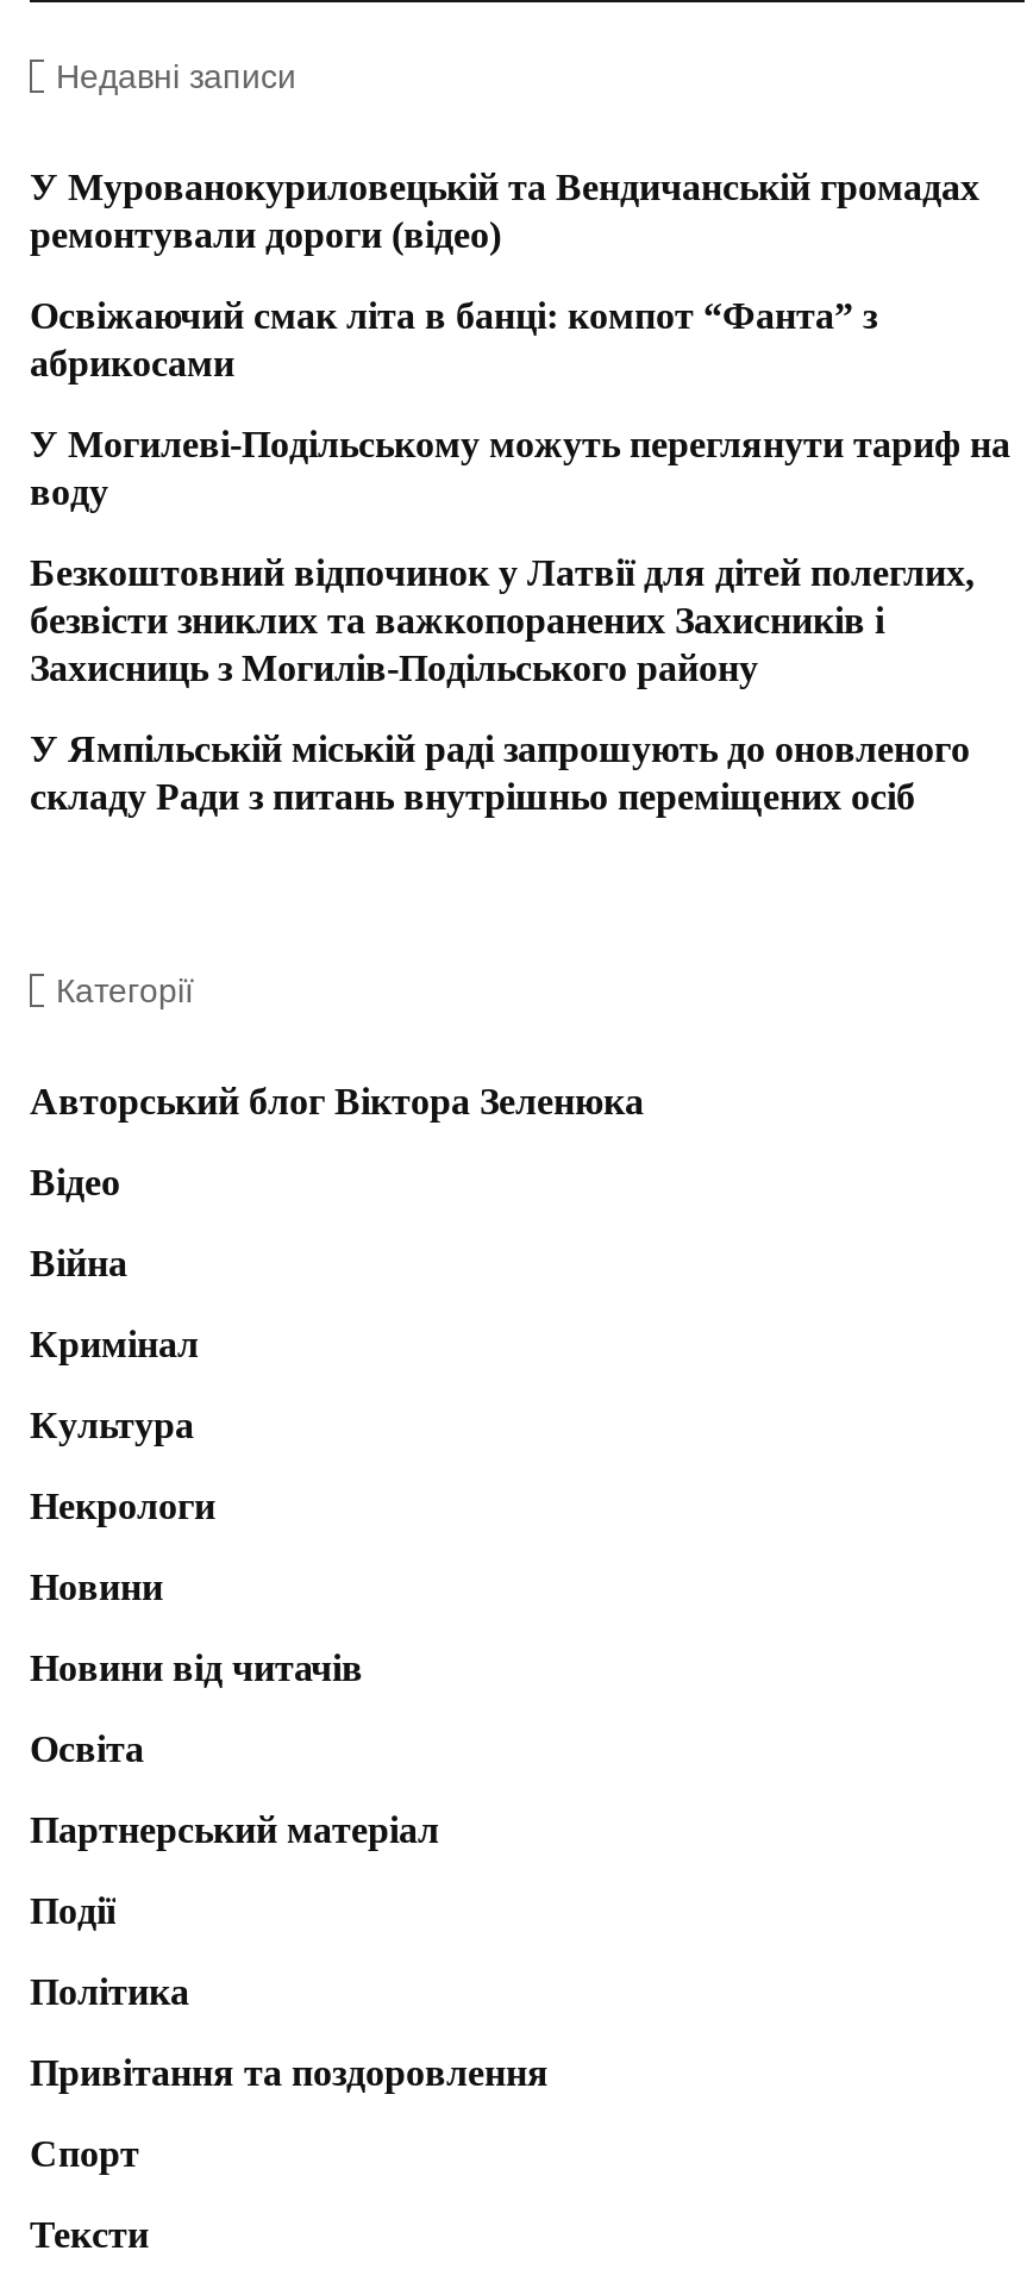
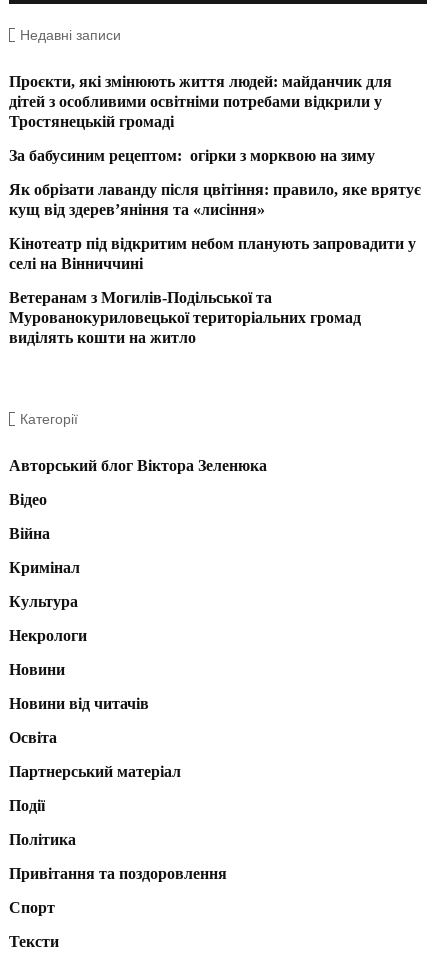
- У Мурованокуриловецькій та Вендичанській громадах
- ремонтували дороги (відео)
+ Проєкти, які змінюють життя людей: майданчик для
+ дітей з особливими освітніми потребами відкрили у
+ Тростянецькій громаді

- Освіжаючий смак літа в банці: компот “Фанта” з
- абрикосами
+ За бабусиним рецептом: огірки з морквою на зиму

- У Могилеві-Подільському можуть переглянути тариф на
- воду
+ Як обрізати лаванду після цвітіння: правило, яке врятує
+ кущ від здерев’яніння та «лисіння»

- Безкоштовний відпочинок у Латвії для дітей полеглих,
- безвісти зниклих та важкопоранених Захисників і
- Захисниць з Могилів-Подільського району
+ Кінотеатр під відкритим небом планують запровадити у
+ селі на Вінниччині

- У Ямпільській міській раді запрошують до оновленого
- складу Ради з питань внутрішньо переміщених осіб
+ Ветеранам з Могилів-Подільської та
+ Мурованокуриловецької територіальних громад
+ виділять кошти на житло
